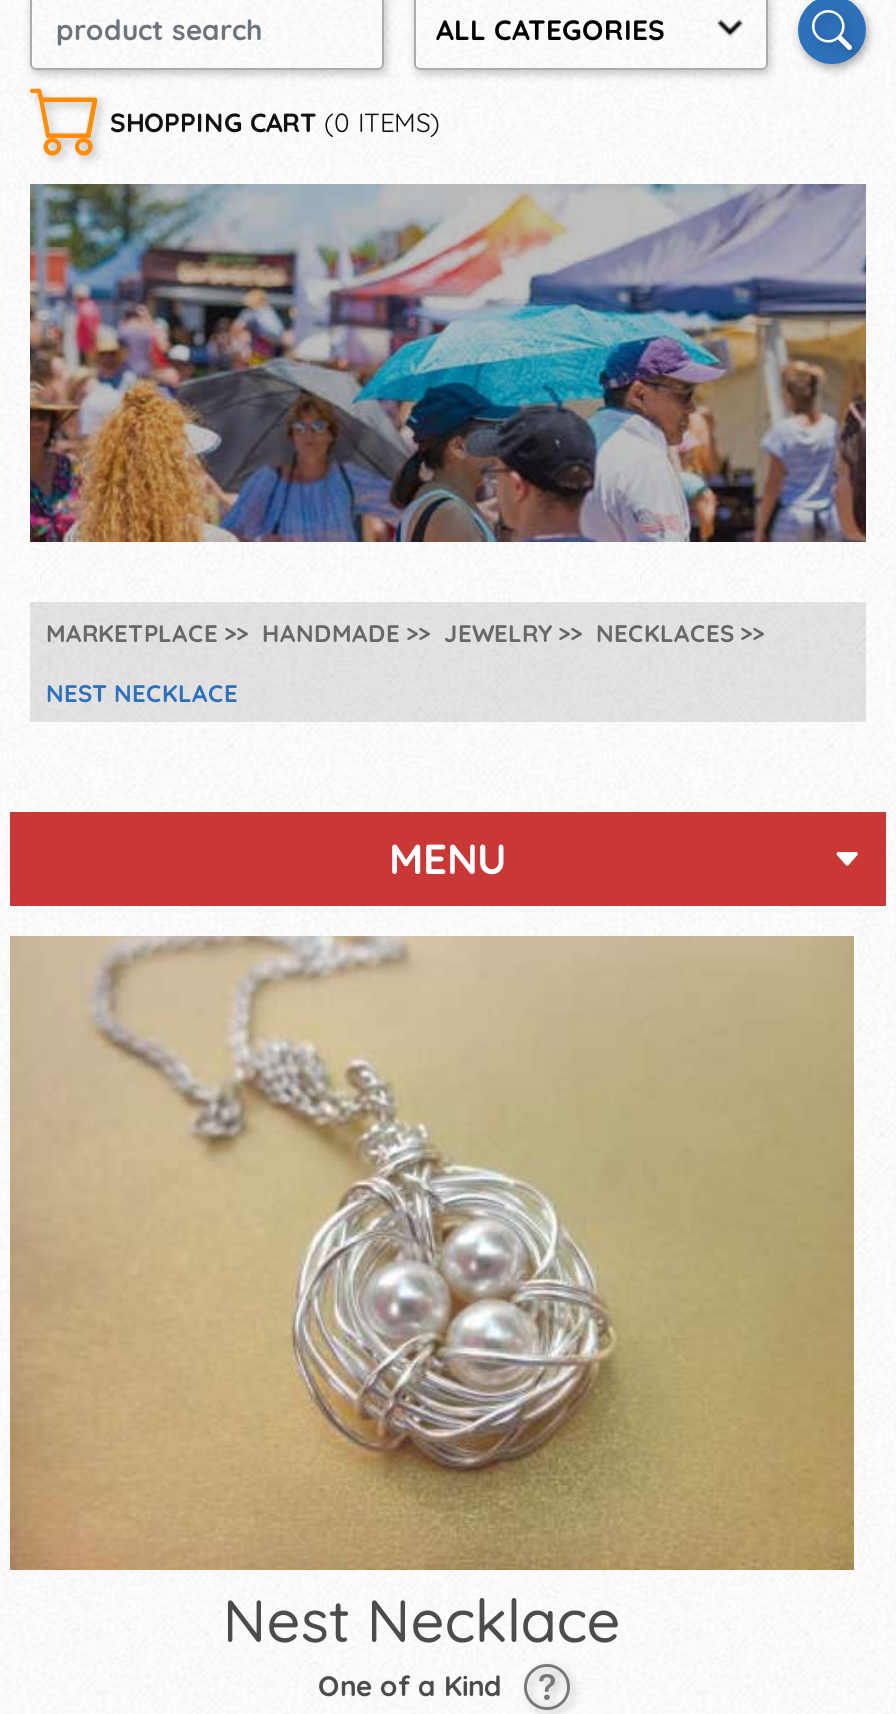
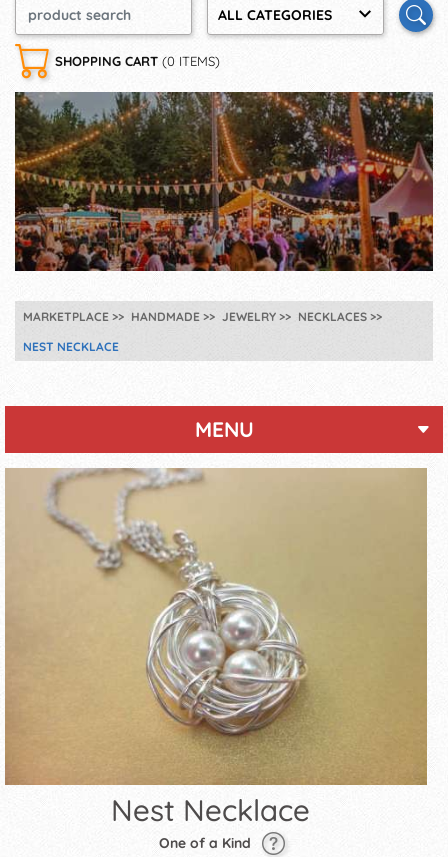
- [image]
+ [image]
